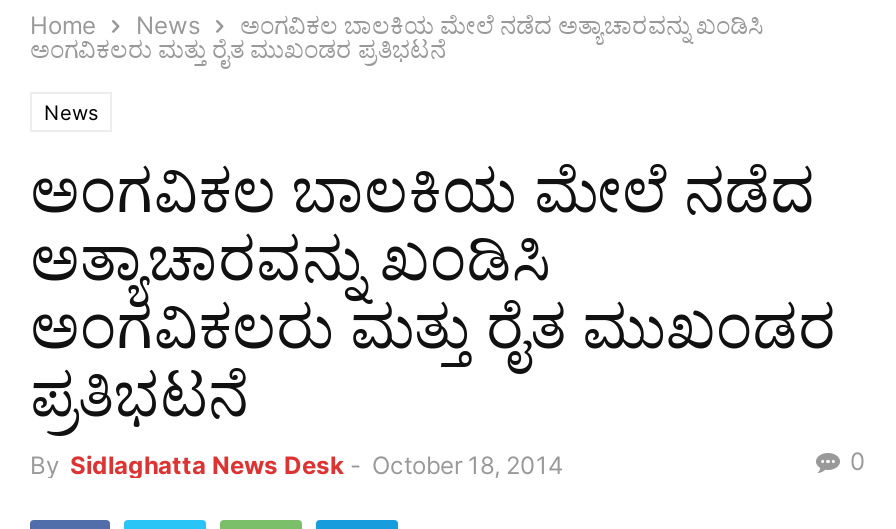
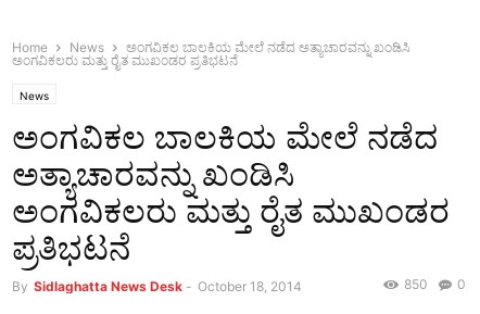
+ 850
